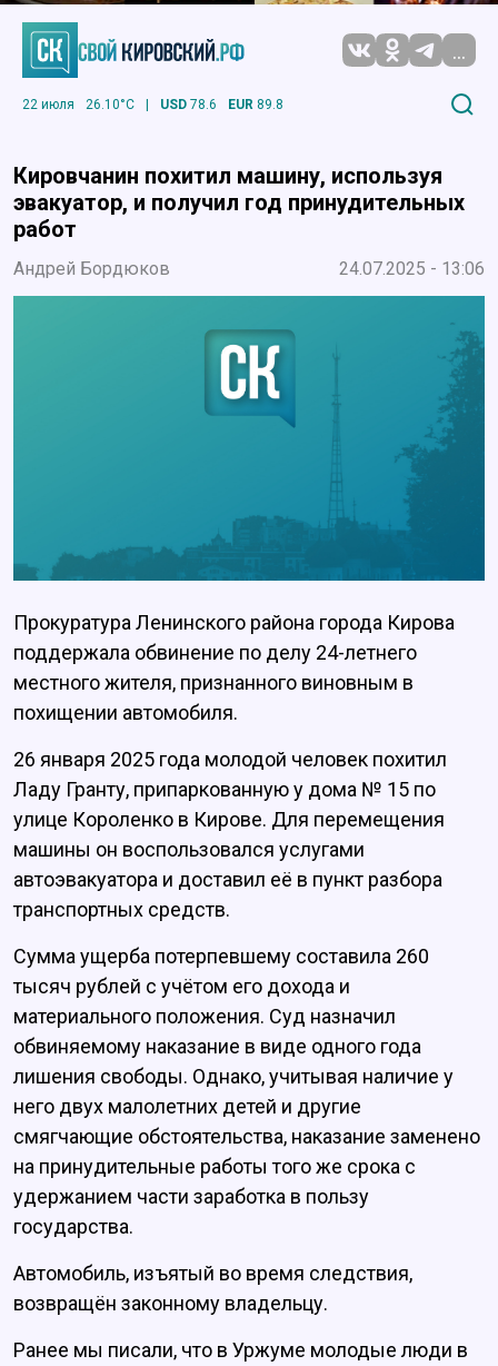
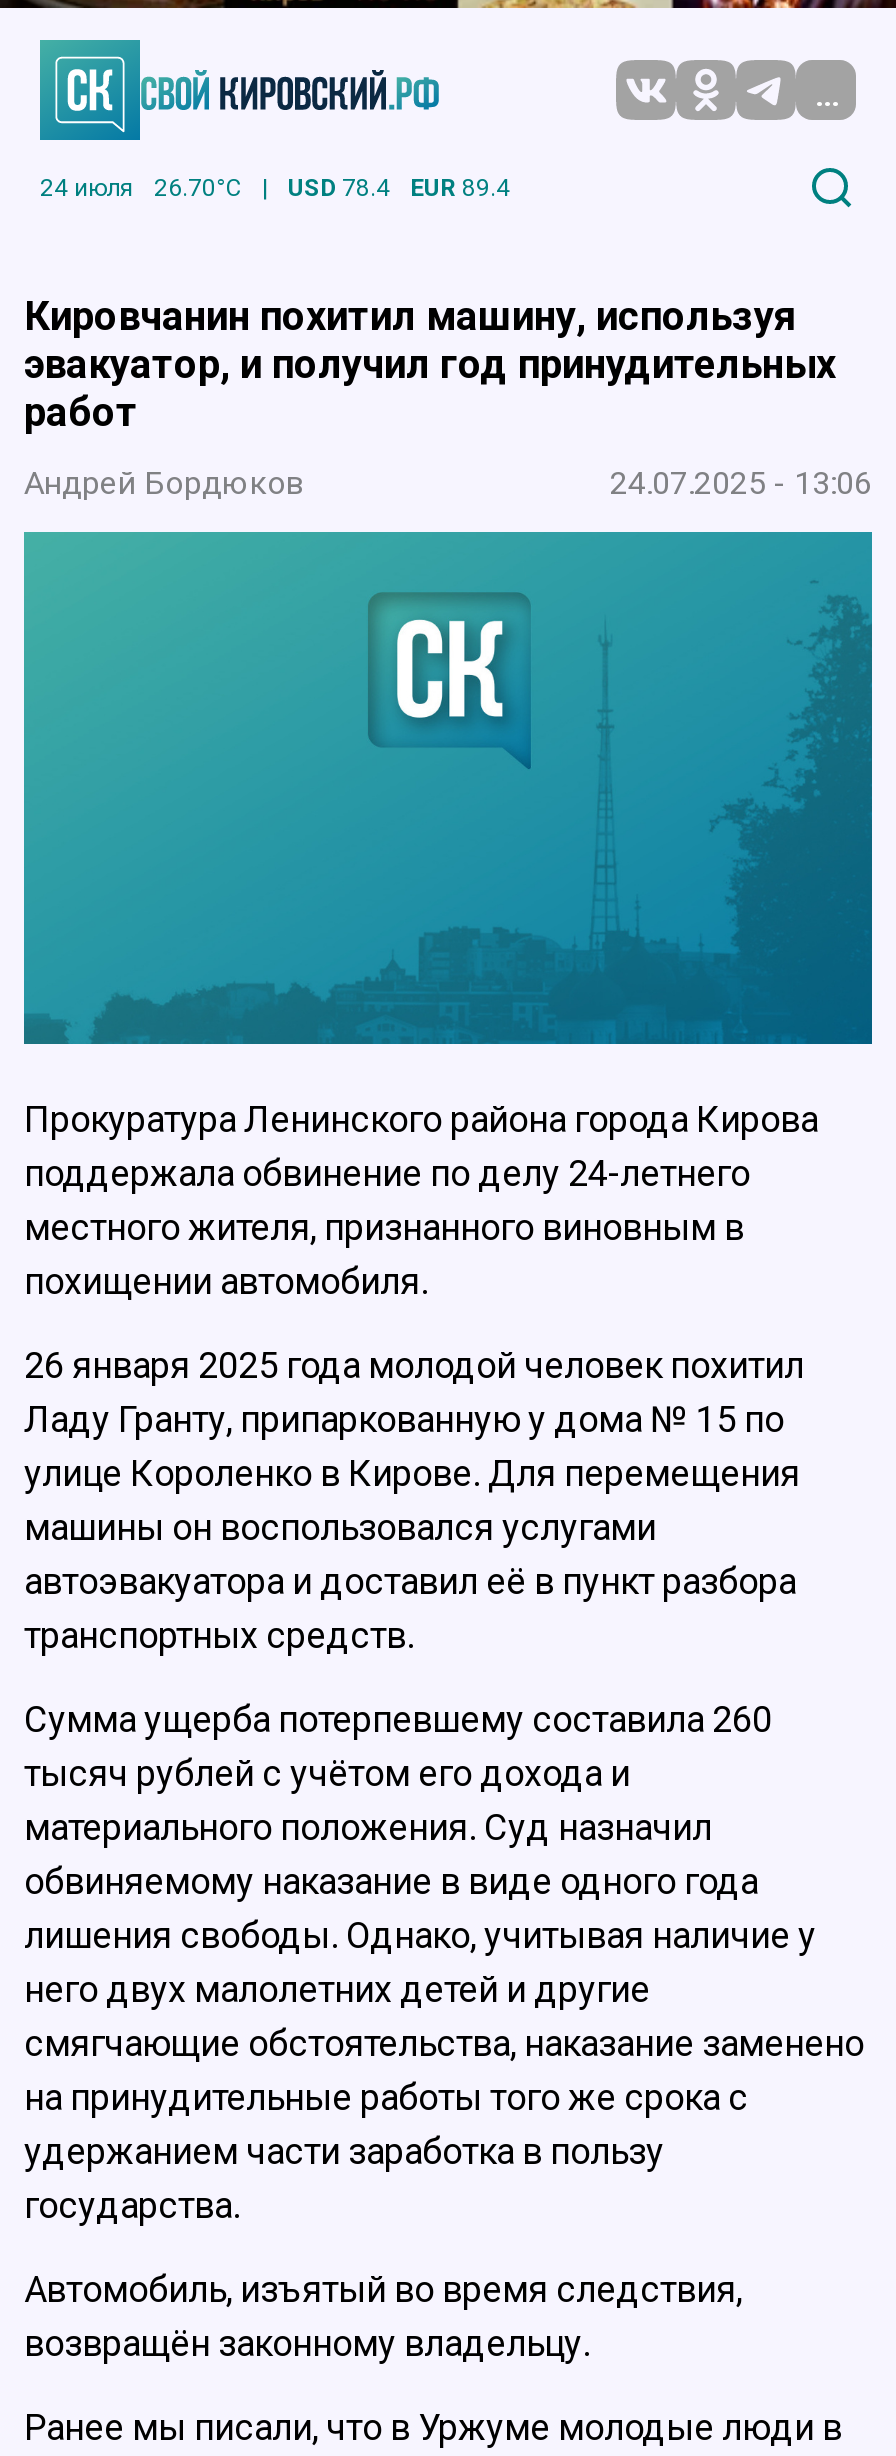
- 22 июля
- 26.10°C
+ 24 июля
+ 26.70°C

- USD 78.6
+ USD 78.4

- EUR 89.8
+ EUR 89.4
